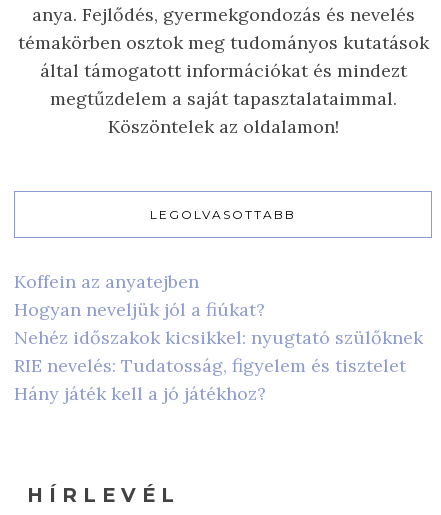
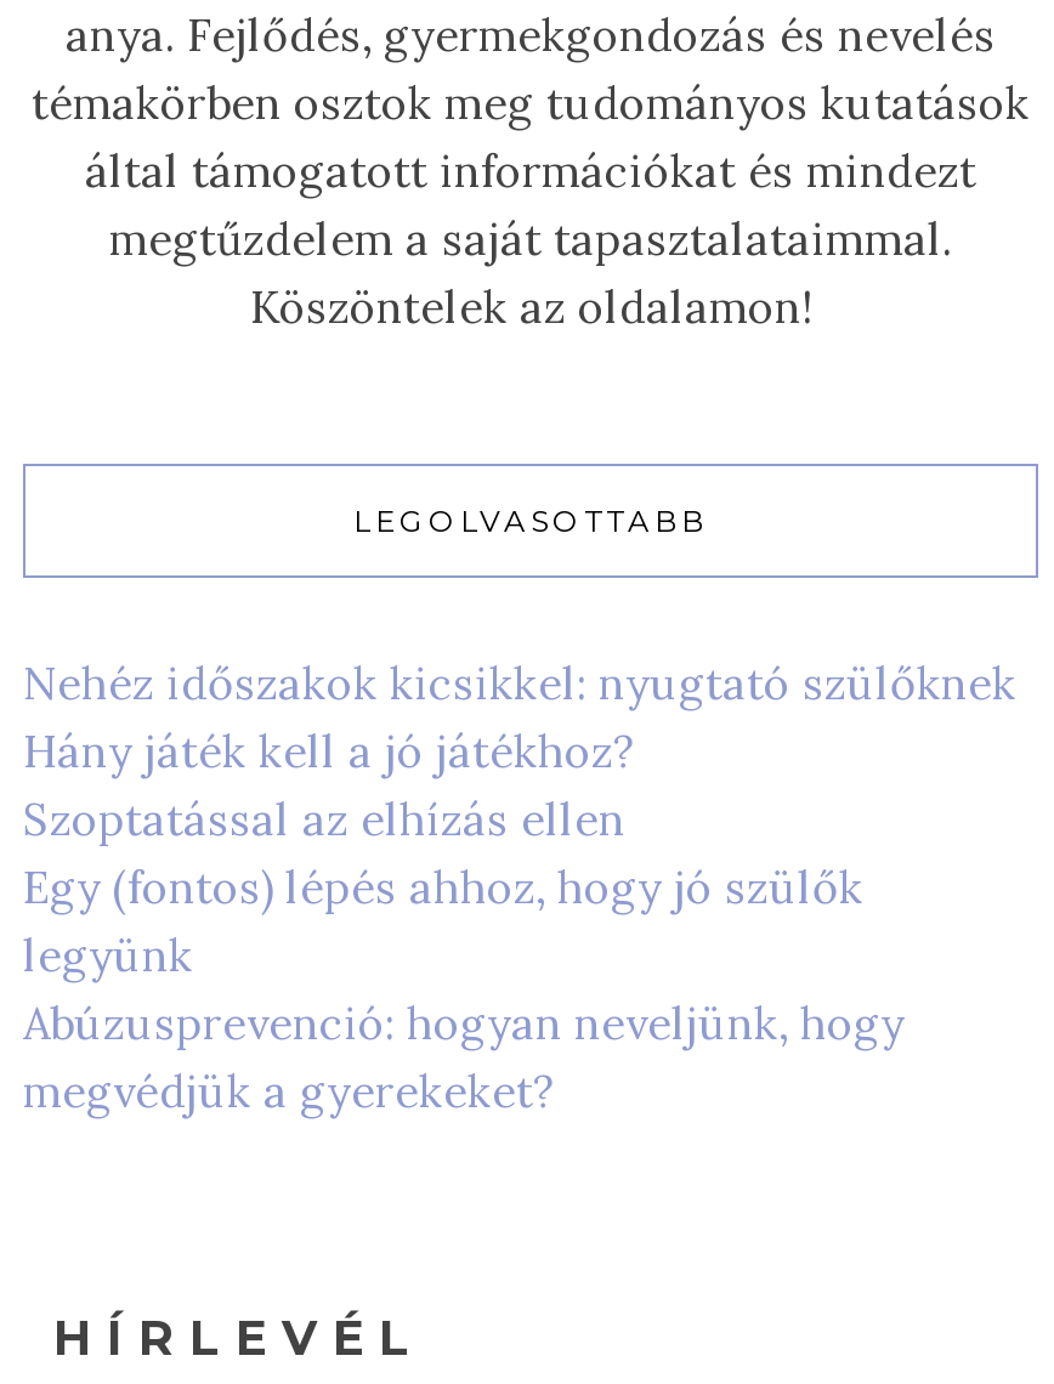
- Koffein az anyatejben
- Hogyan neveljük jól a fiúkat?

moved up: Nehéz időszakok kicsikkel: nyugtató szülőknek

- RIE nevelés: Tudatosság, figyelem és tisztelet

moved up: Hány játék kell a jó játékhoz?

+ Szoptatással az elhízás ellen
+ Egy (fontos) lépés ahhoz, hogy jó szülők
+ legyünk
+ Abúzusprevenció: hogyan neveljünk, hogy
+ megvédjük a gyerekeket?
